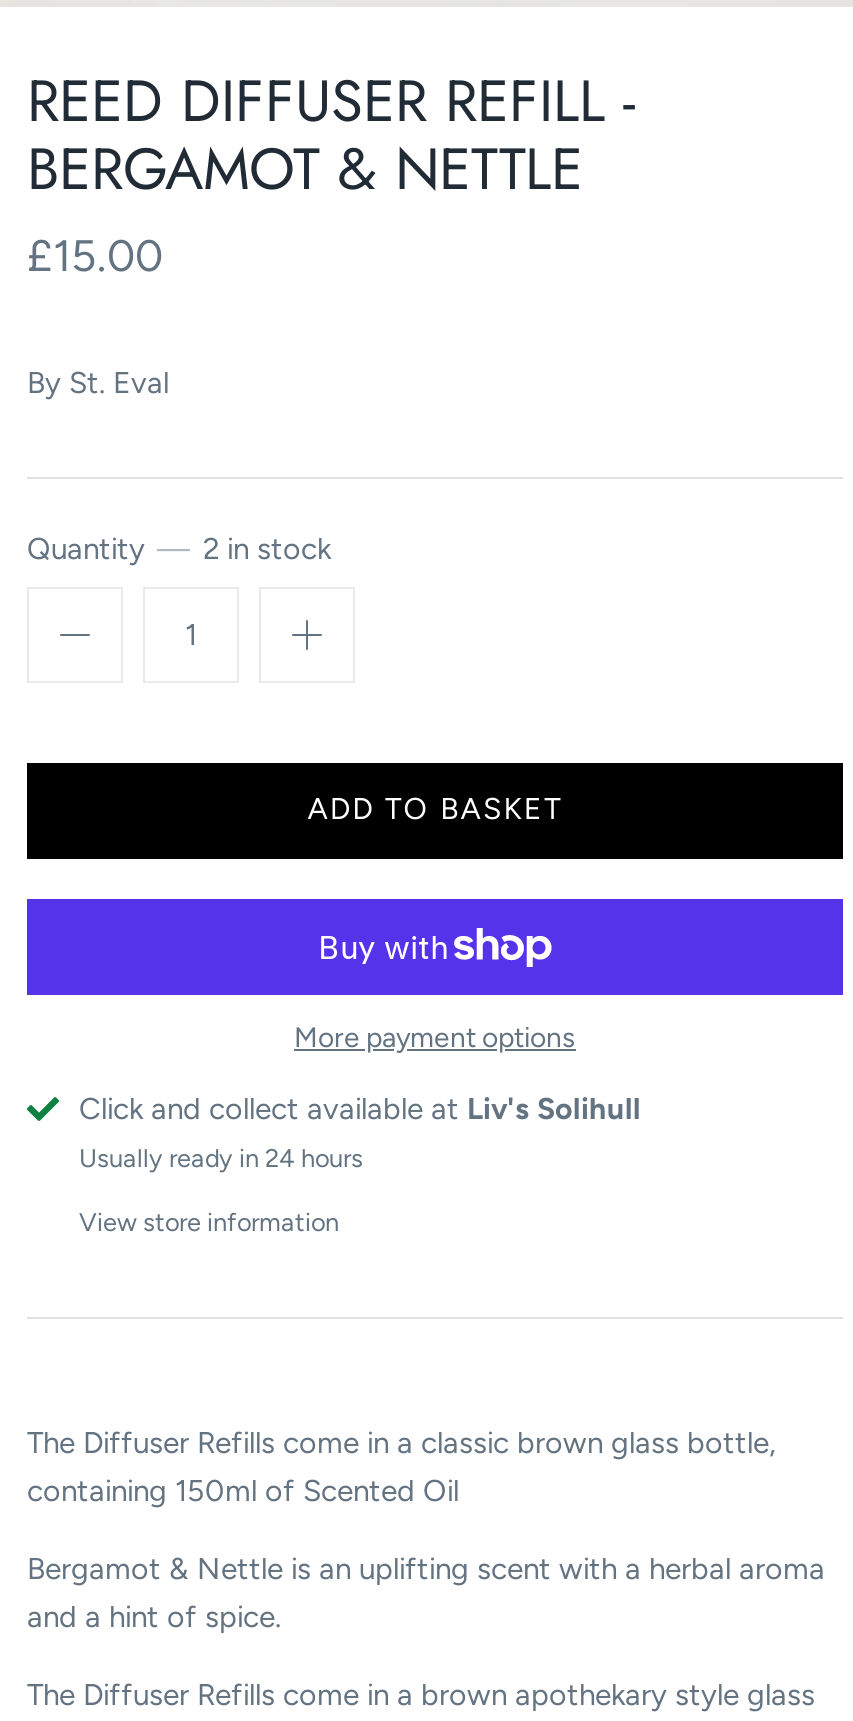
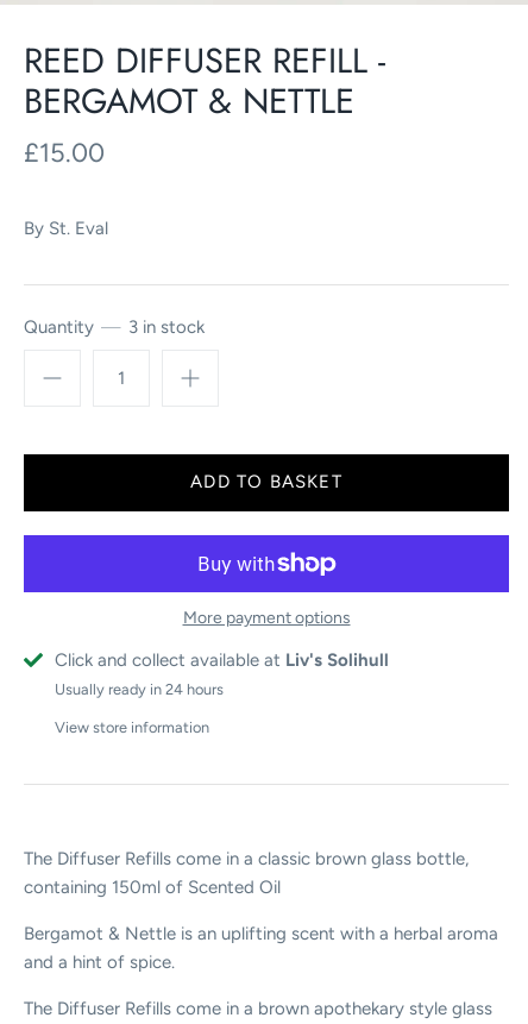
- Quantity 2 in stock
+ Quantity 3 in stock
